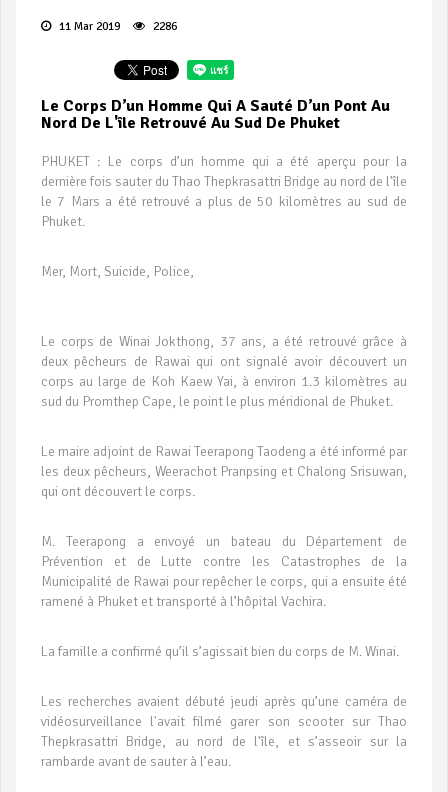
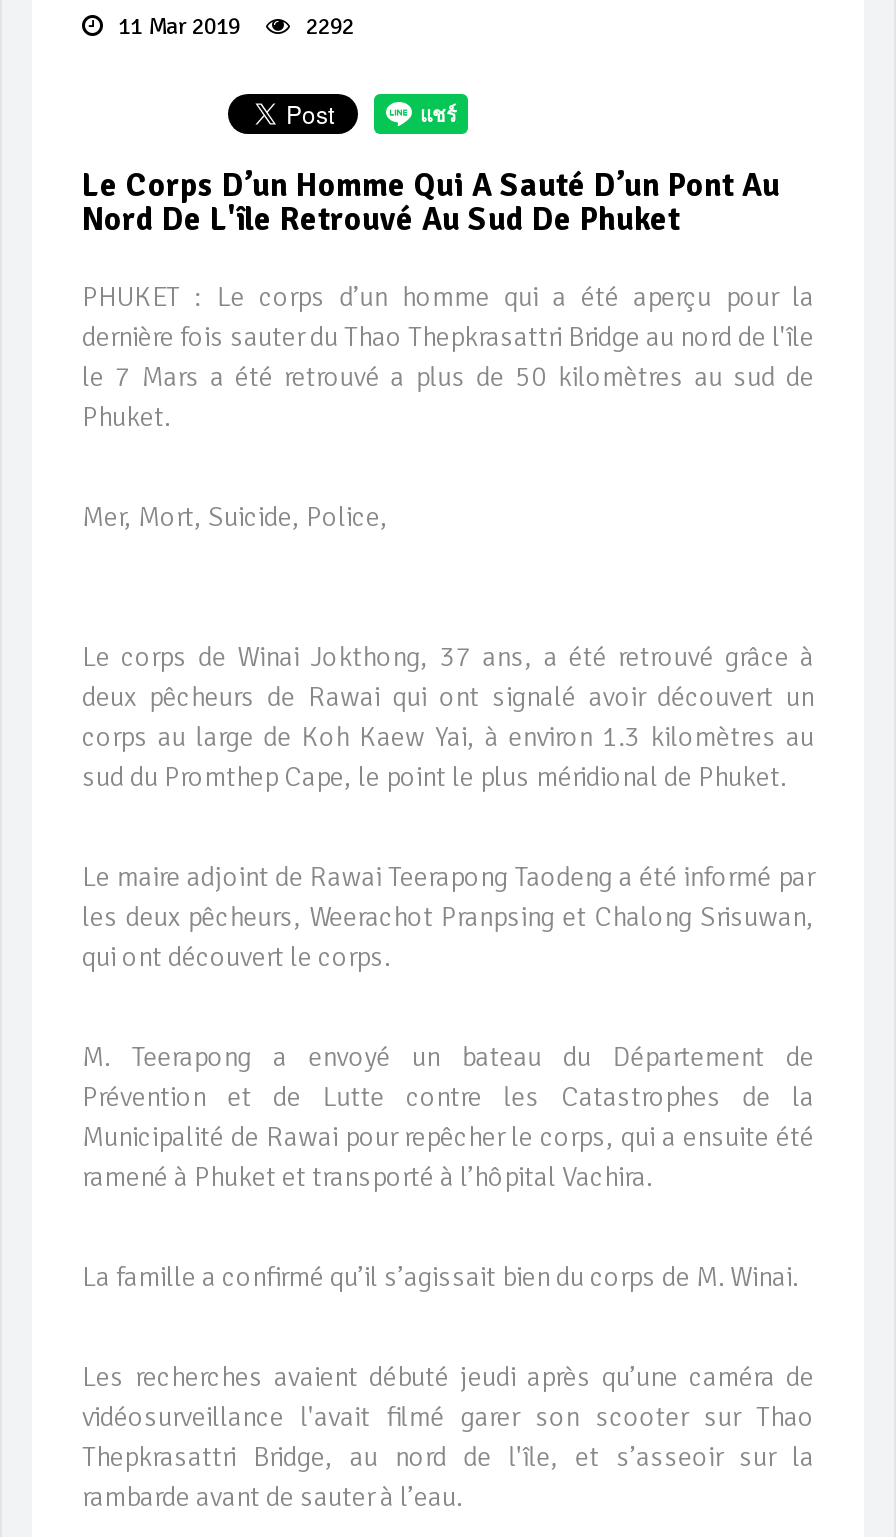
- 2286
+ 2292
